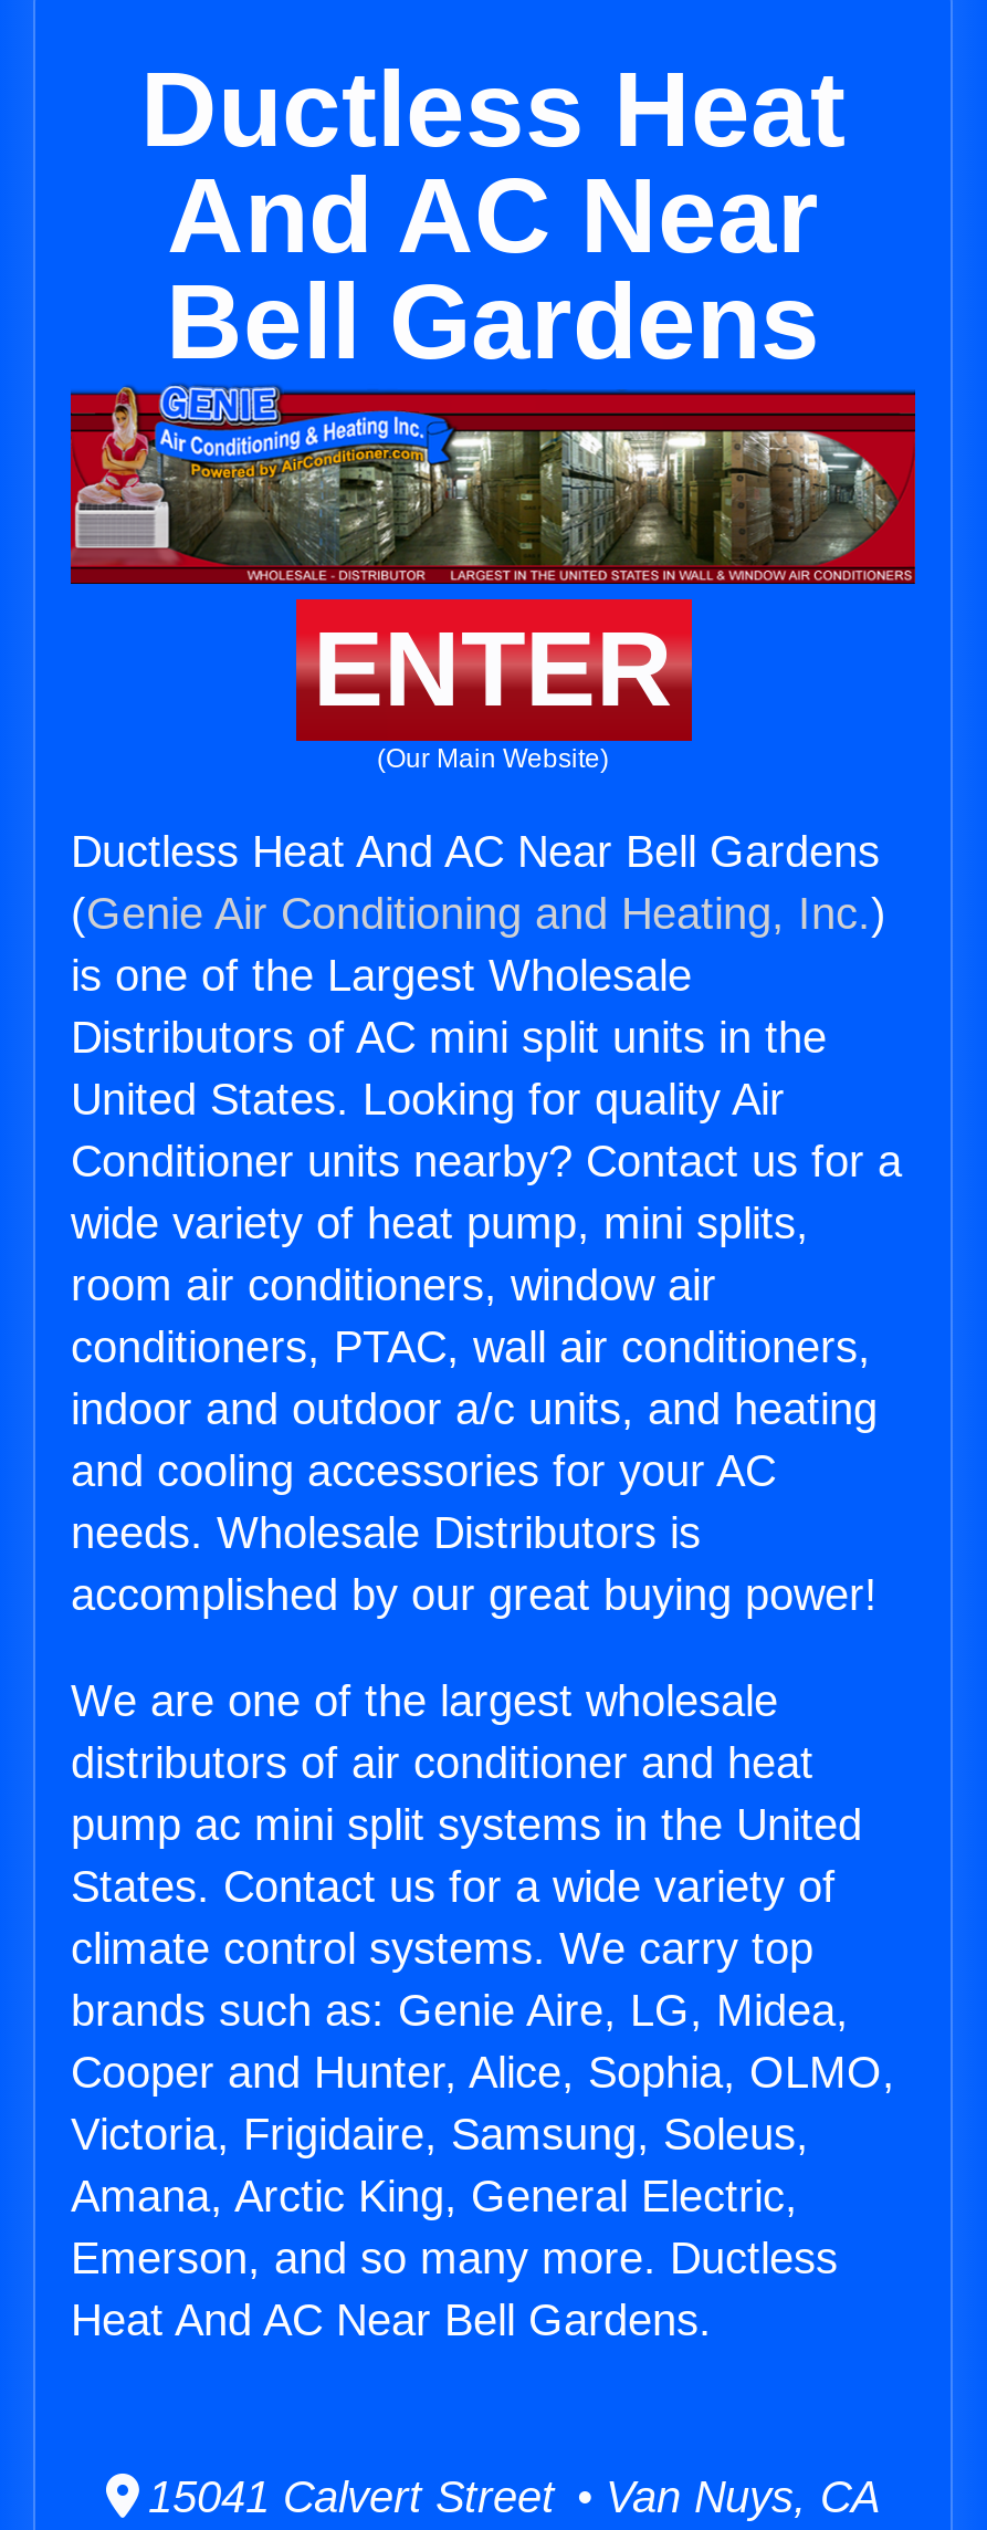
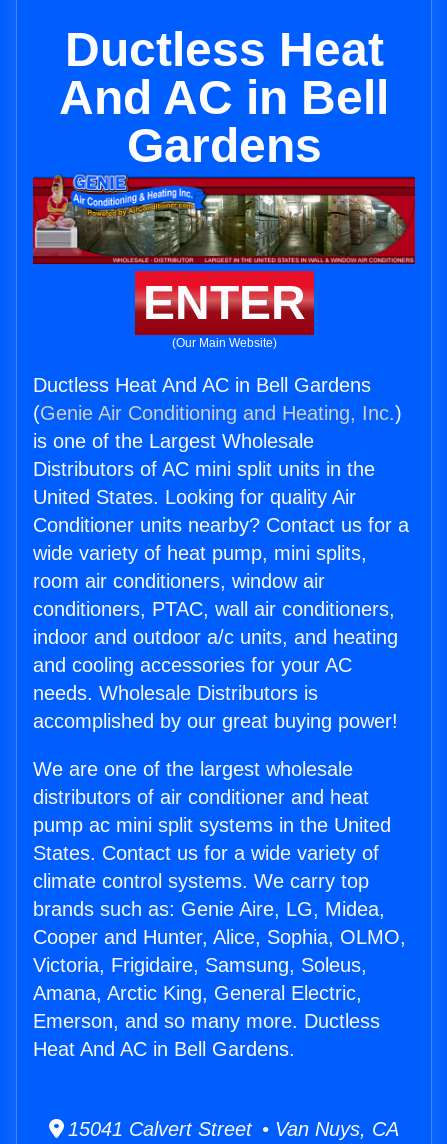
- And AC Near
- Bell Gardens
+ And AC in Bell
+ Gardens

- Ductless Heat And AC Near Bell Gardens
+ Ductless Heat And AC in Bell Gardens

- Heat And AC Near Bell Gardens.
+ Heat And AC in Bell Gardens.
